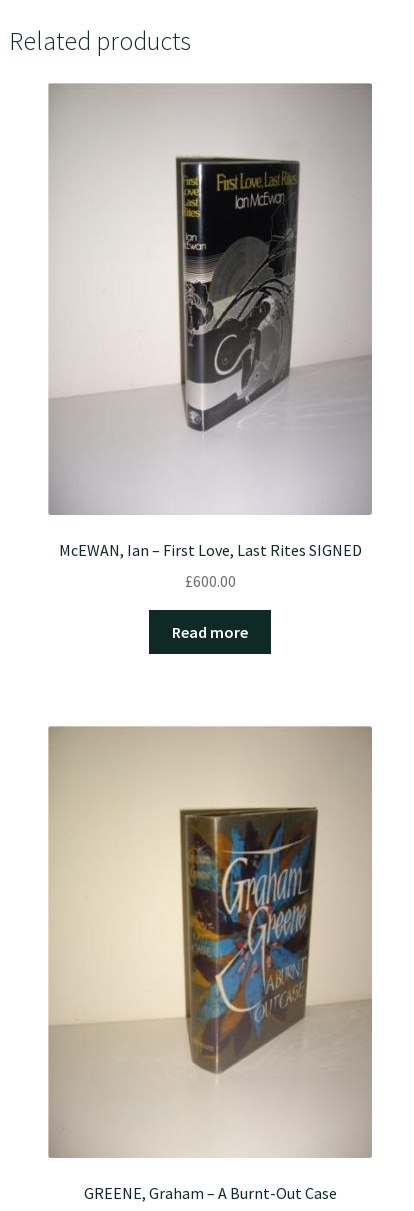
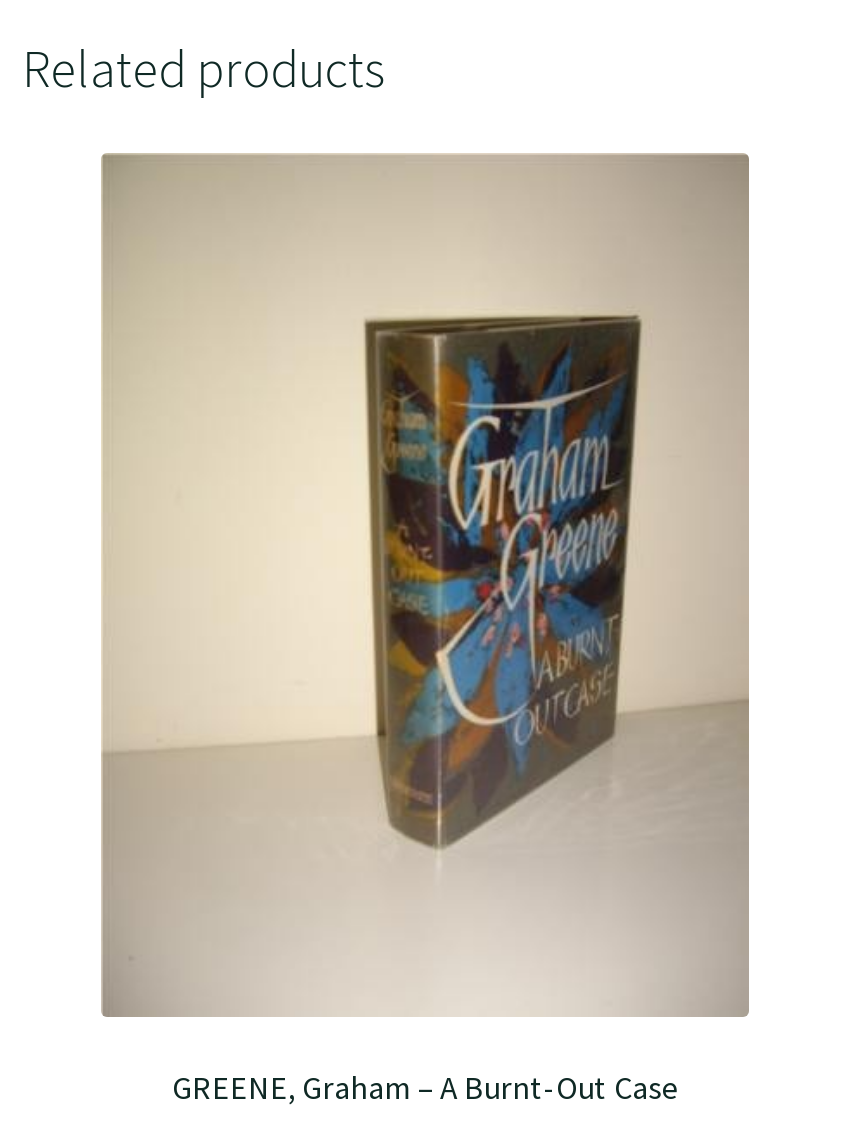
- [image]

- McEWAN, Ian – First Love, Last Rites SIGNED
- £600.00
- Read more
